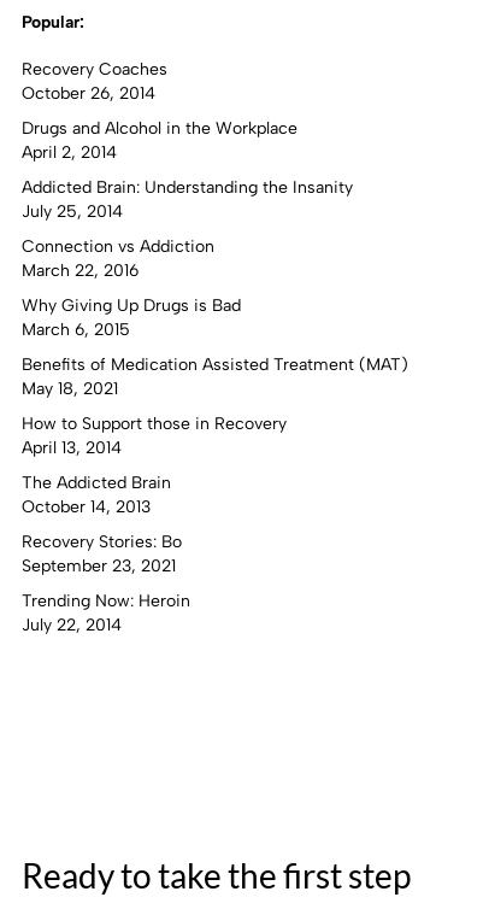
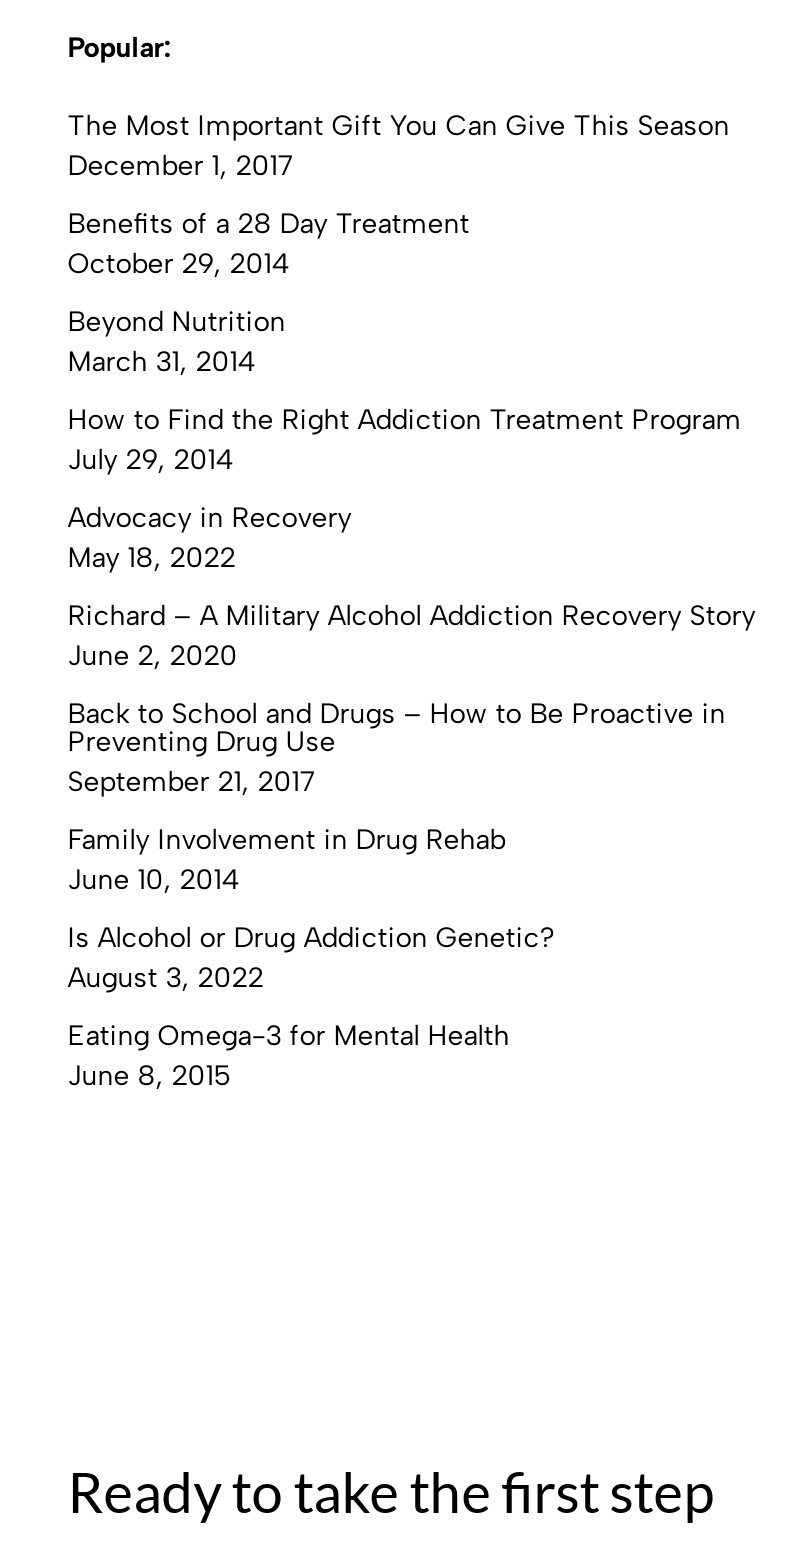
- Recovery Coaches
- October 26, 2014
+ The Most Important Gift You Can Give This Season
+ December 1, 2017

- Drugs and Alcohol in the Workplace
- April 2, 2014
+ Benefits of a 28 Day Treatment
+ October 29, 2014

- Addicted Brain: Understanding the Insanity
- July 25, 2014
+ Beyond Nutrition
+ March 31, 2014

- Connection vs Addiction
- March 22, 2016
+ How to Find the Right Addiction Treatment Program
+ July 29, 2014

- Why Giving Up Drugs is Bad
- March 6, 2015
+ Advocacy in Recovery
+ May 18, 2022

- Benefits of Medication Assisted Treatment (MAT)
- May 18, 2021
+ Richard – A Military Alcohol Addiction Recovery Story
+ June 2, 2020

- How to Support those in Recovery
- April 13, 2014
+ Back to School and Drugs – How to Be Proactive in
+ Preventing Drug Use
+ September 21, 2017

- The Addicted Brain
- October 14, 2013
+ Family Involvement in Drug Rehab
+ June 10, 2014

- Recovery Stories: Bo
- September 23, 2021
+ Is Alcohol or Drug Addiction Genetic?
+ August 3, 2022

- Trending Now: Heroin
- July 22, 2014
+ Eating Omega-3 for Mental Health
+ June 8, 2015
